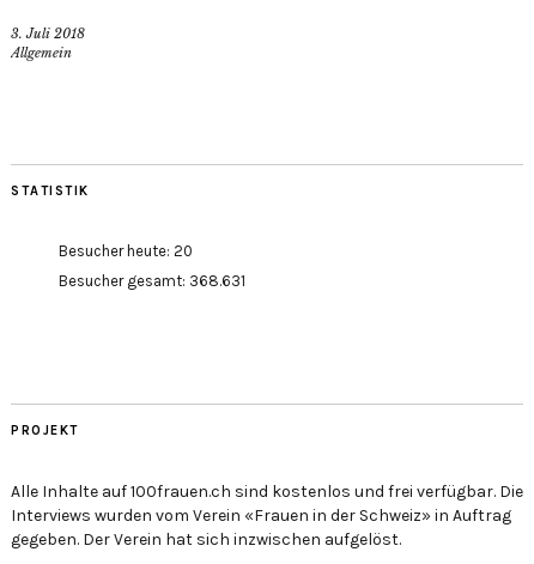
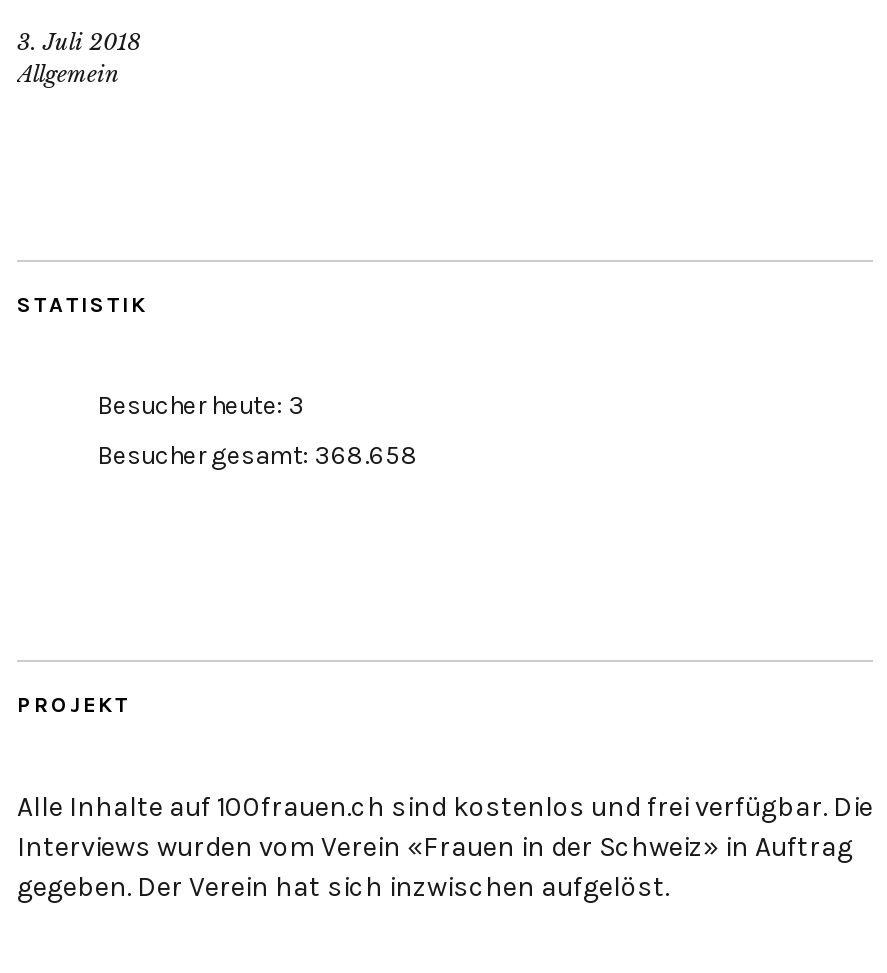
- Besucher heute: 20
+ Besucher heute: 3

- Besucher gesamt: 368.631
+ Besucher gesamt: 368.658
